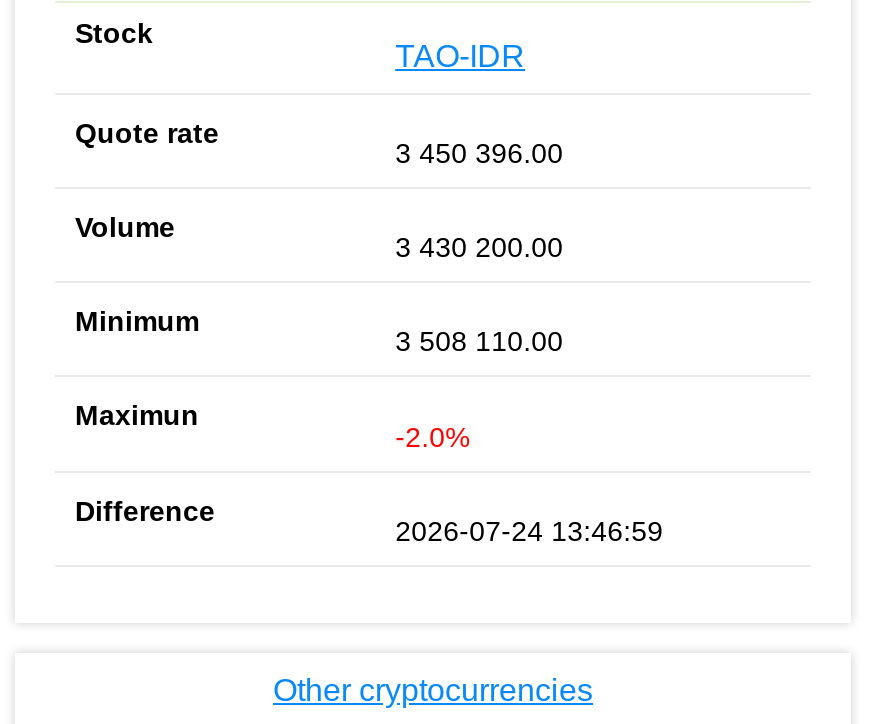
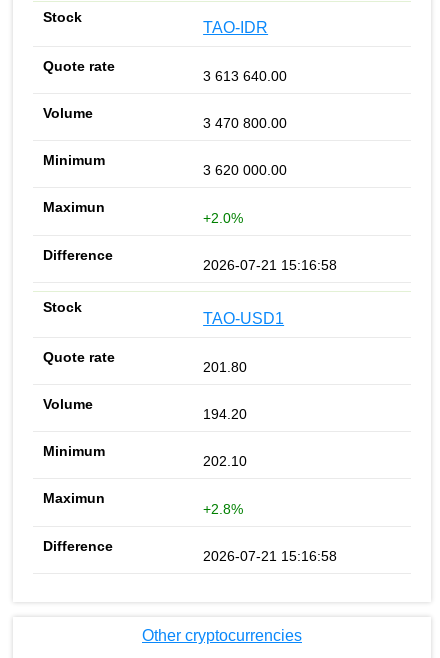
- 3 450 396.00
- 3 430 200.00
- 3 508 110.00
- -2.0%
- 2026-07-24 13:46:59
+ 3 613 640.00
+ 3 470 800.00
+ 3 620 000.00
+ +2.0%
+ 2026-07-21 15:16:58
+ TAO-USD1
+ 201.80
+ 194.20
+ 202.10
+ +2.8%
+ 2026-07-21 15:16:58
